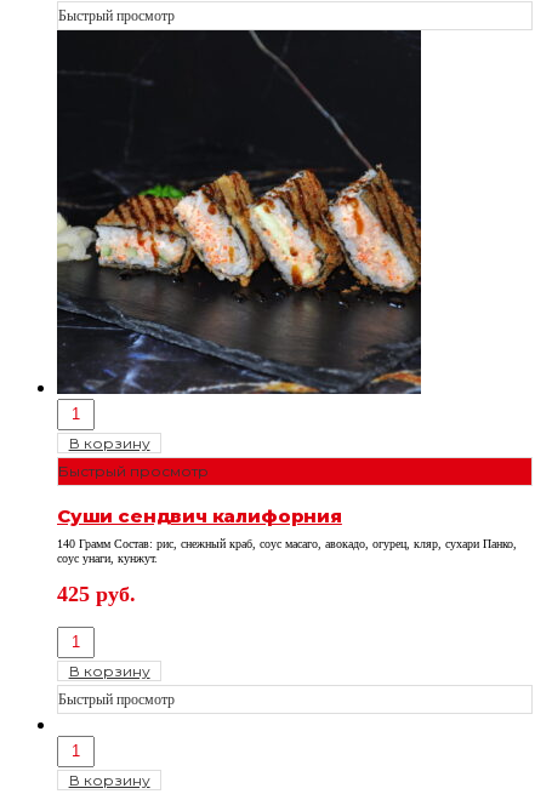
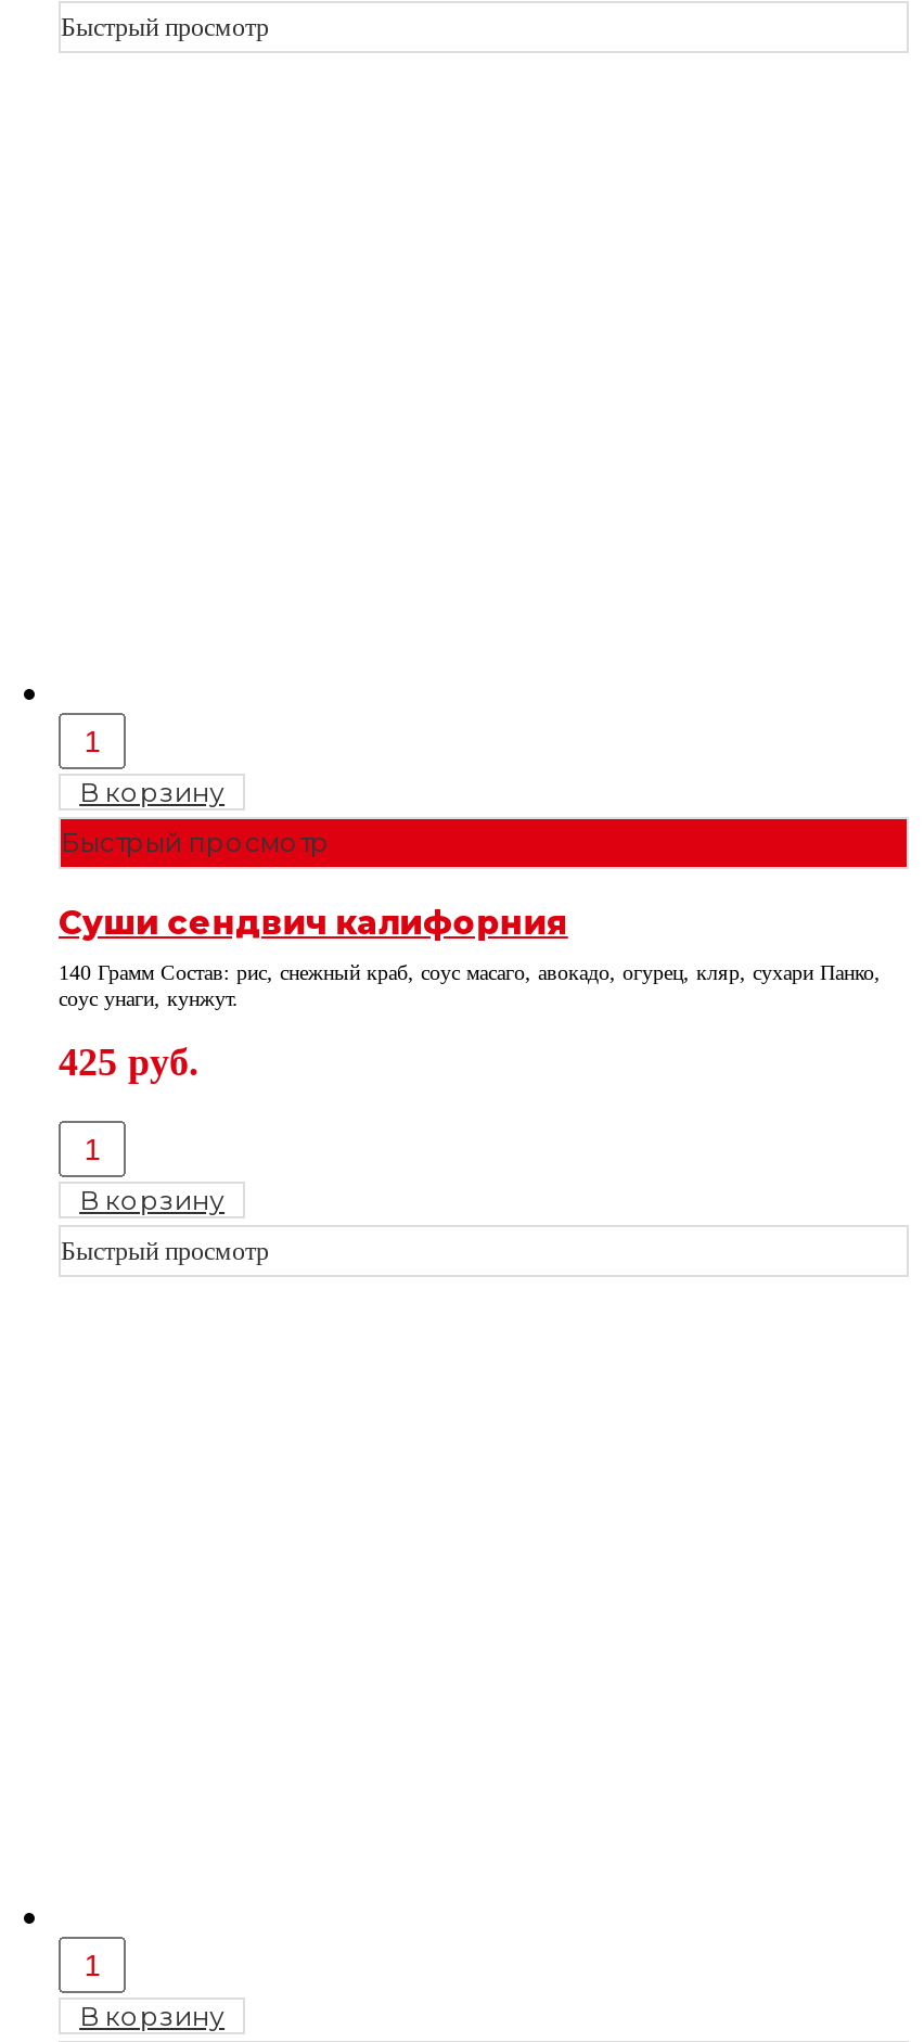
- [image]
